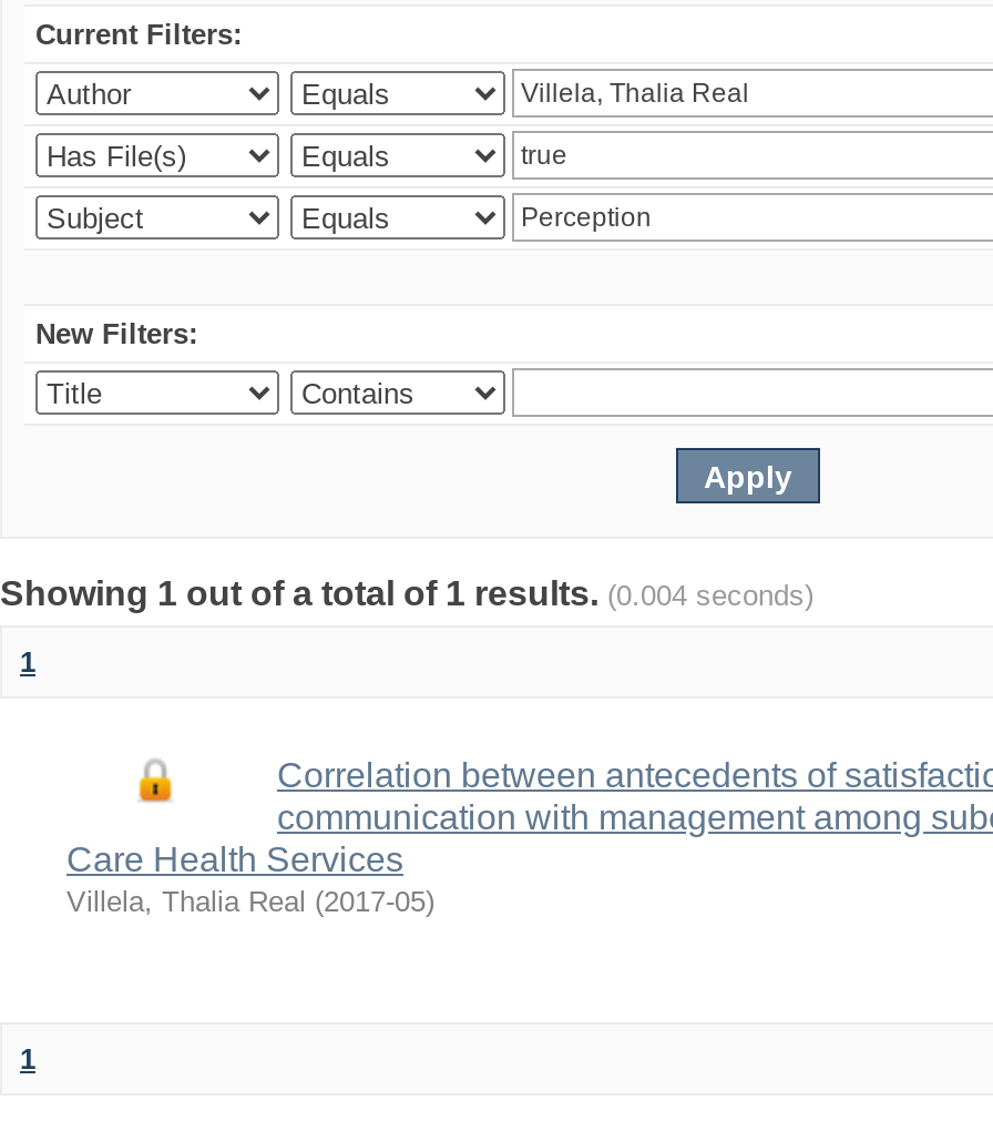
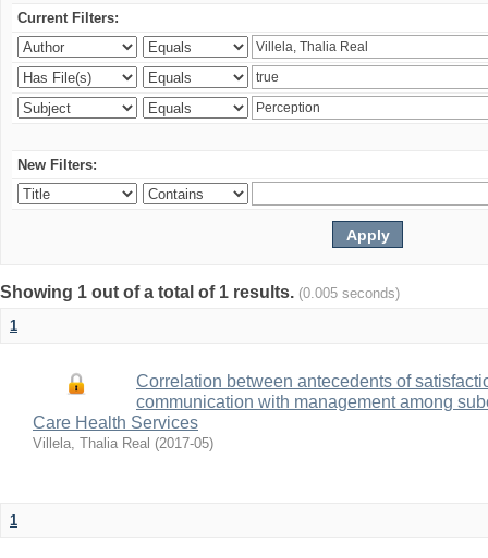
- Showing 1 out of a total of 1 results. (0.004 seconds)
+ Showing 1 out of a total of 1 results. (0.005 seconds)
